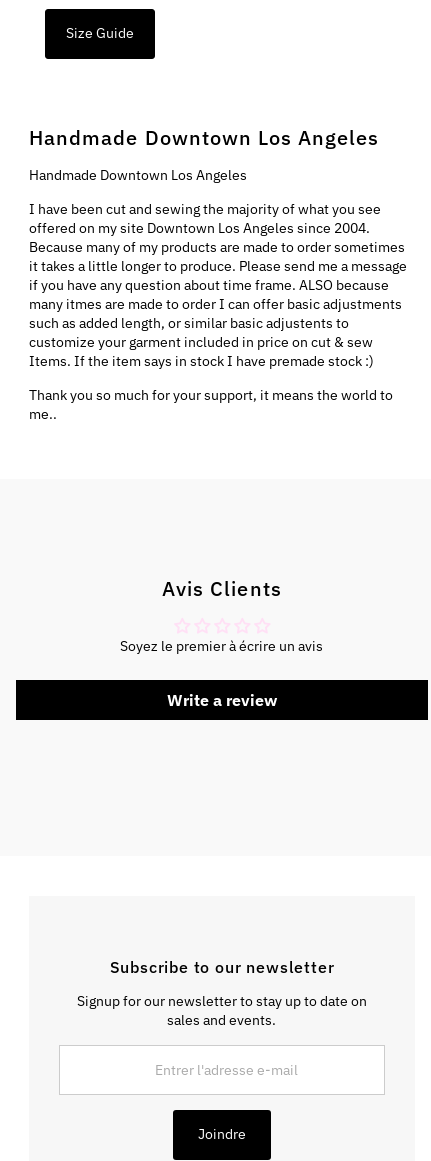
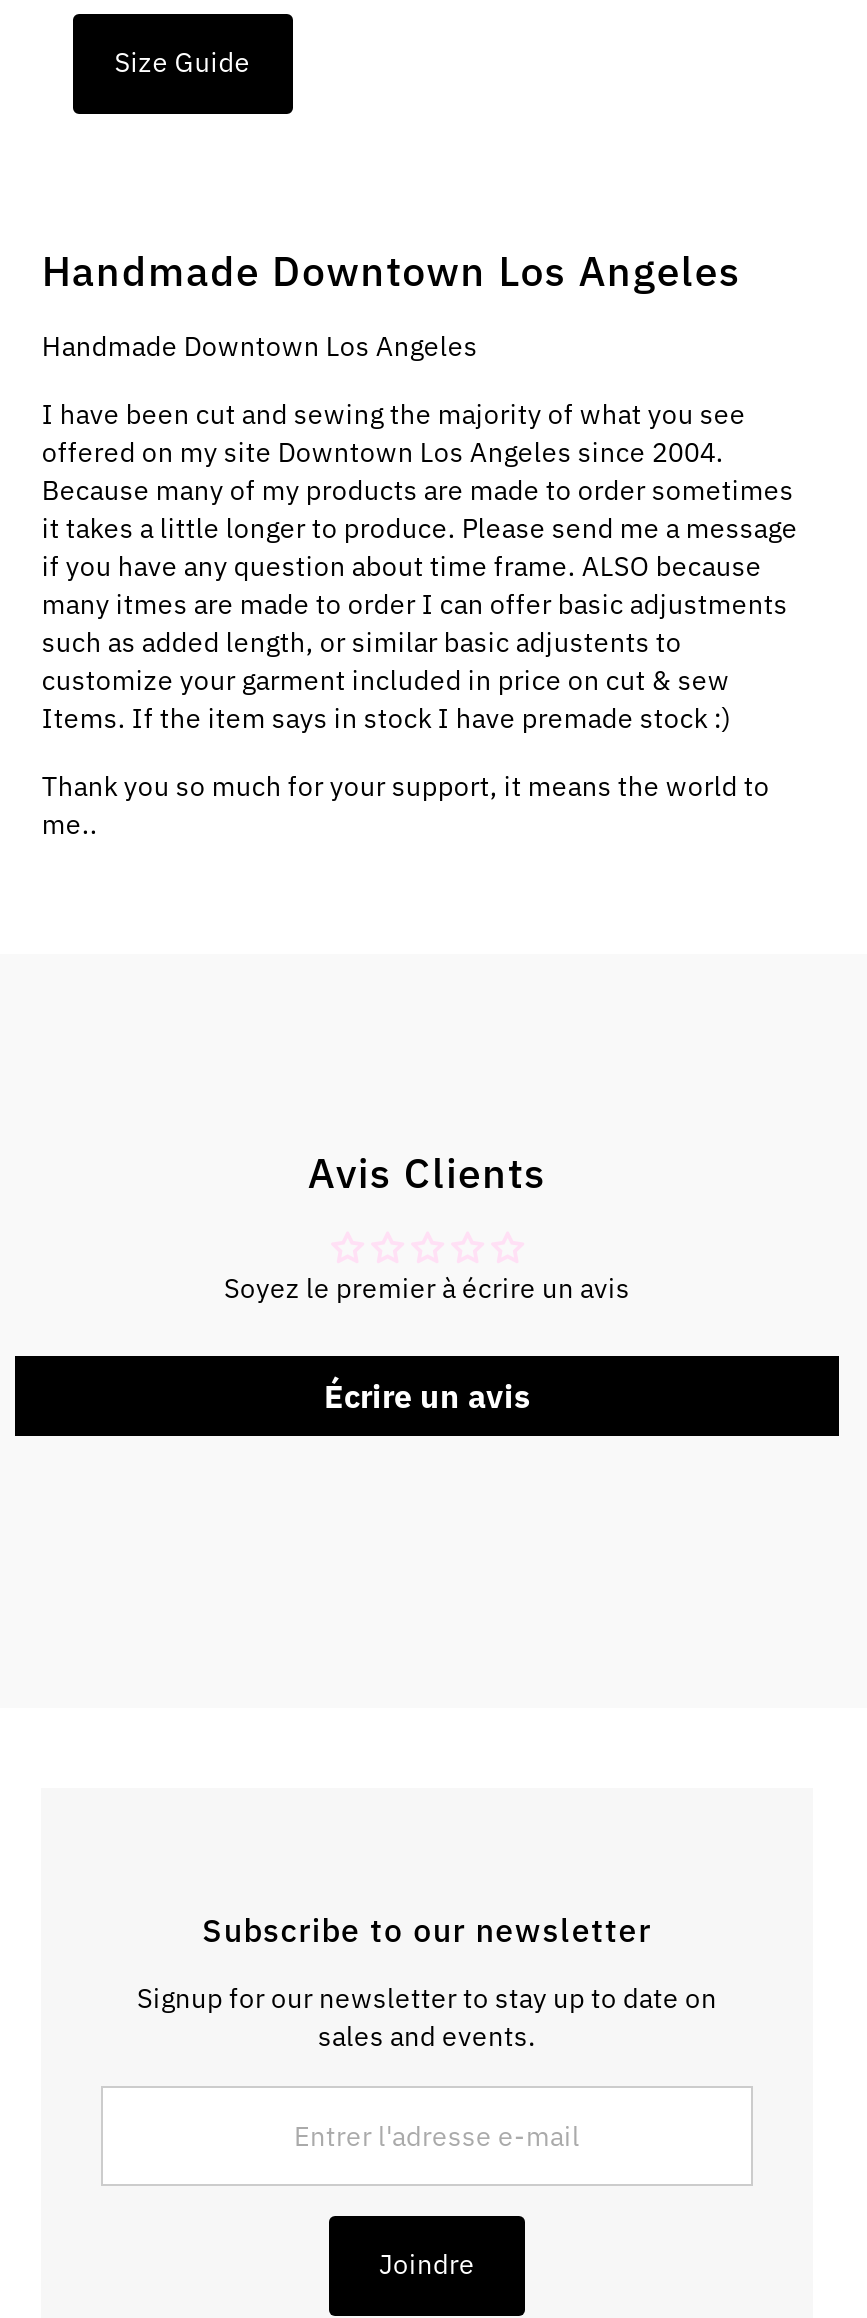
- Write a review
+ Écrire un avis
